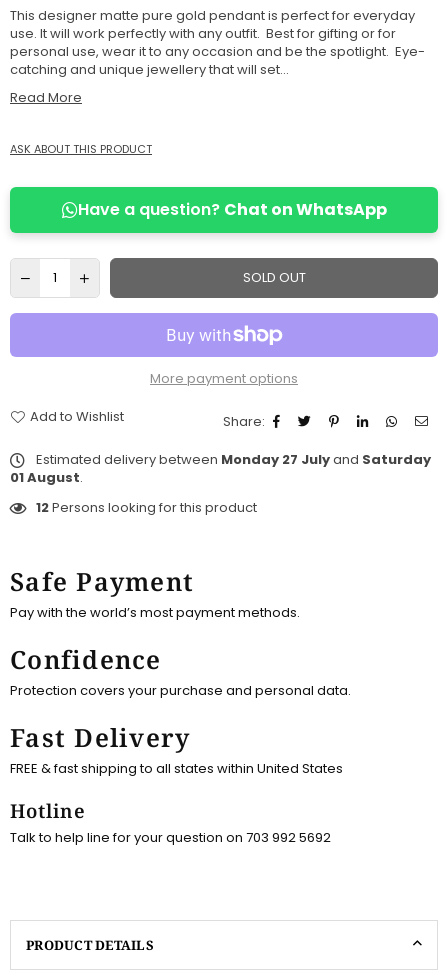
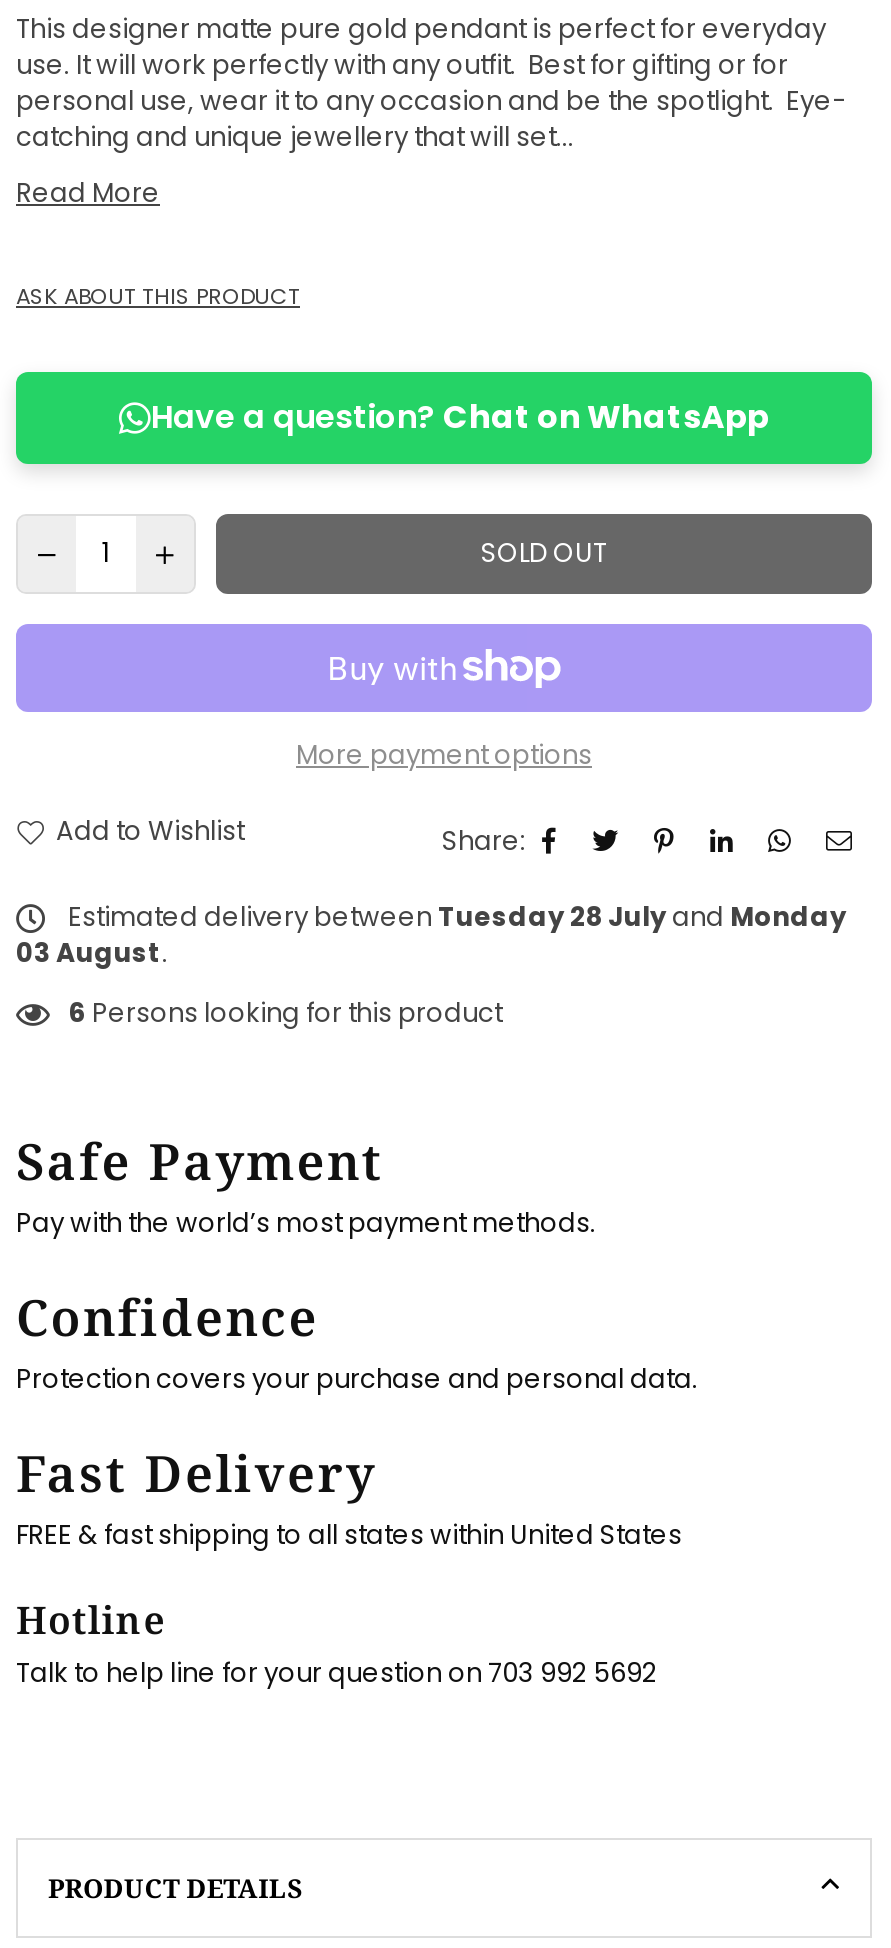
- Estimated delivery between Monday 27 July and Saturday
+ Estimated delivery between Tuesday 28 July and Monday

- 01 August.
+ 03 August.

- 12 Persons looking for this product
+ 6 Persons looking for this product
